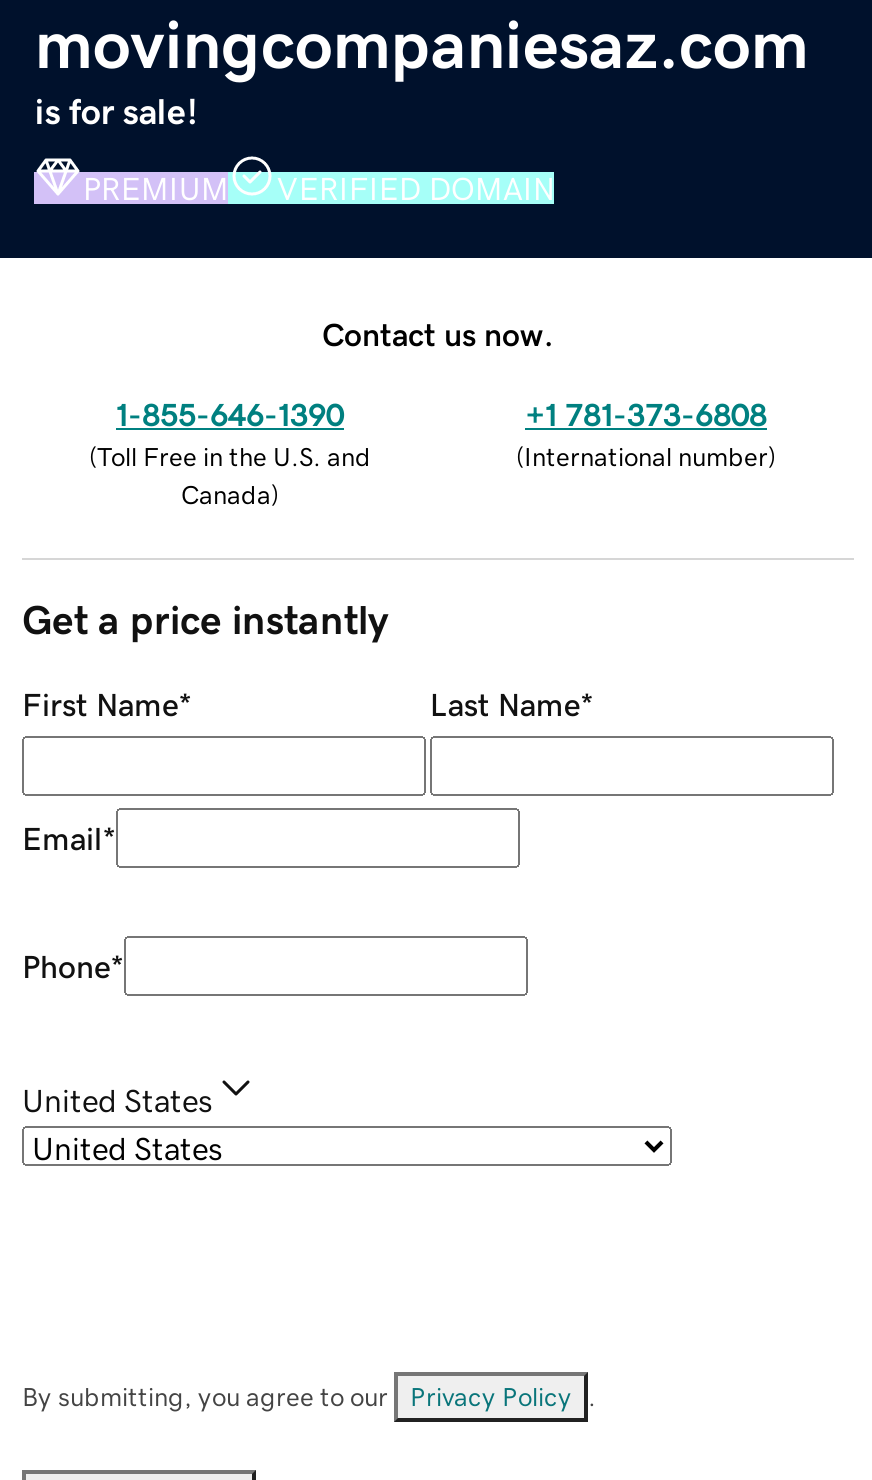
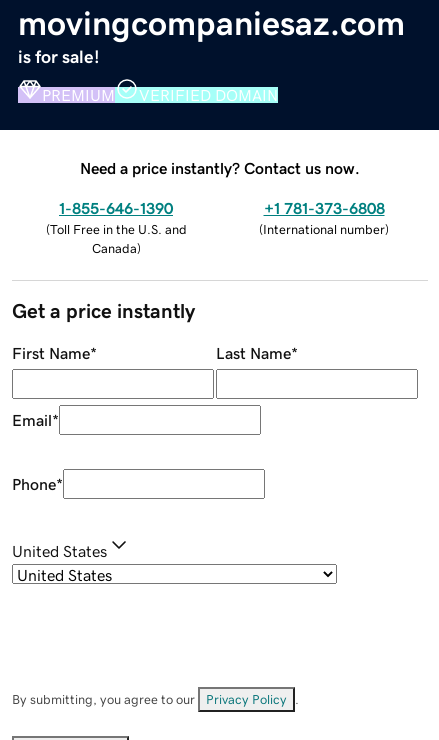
- Contact us now.
+ Need a price instantly? Contact us now.
